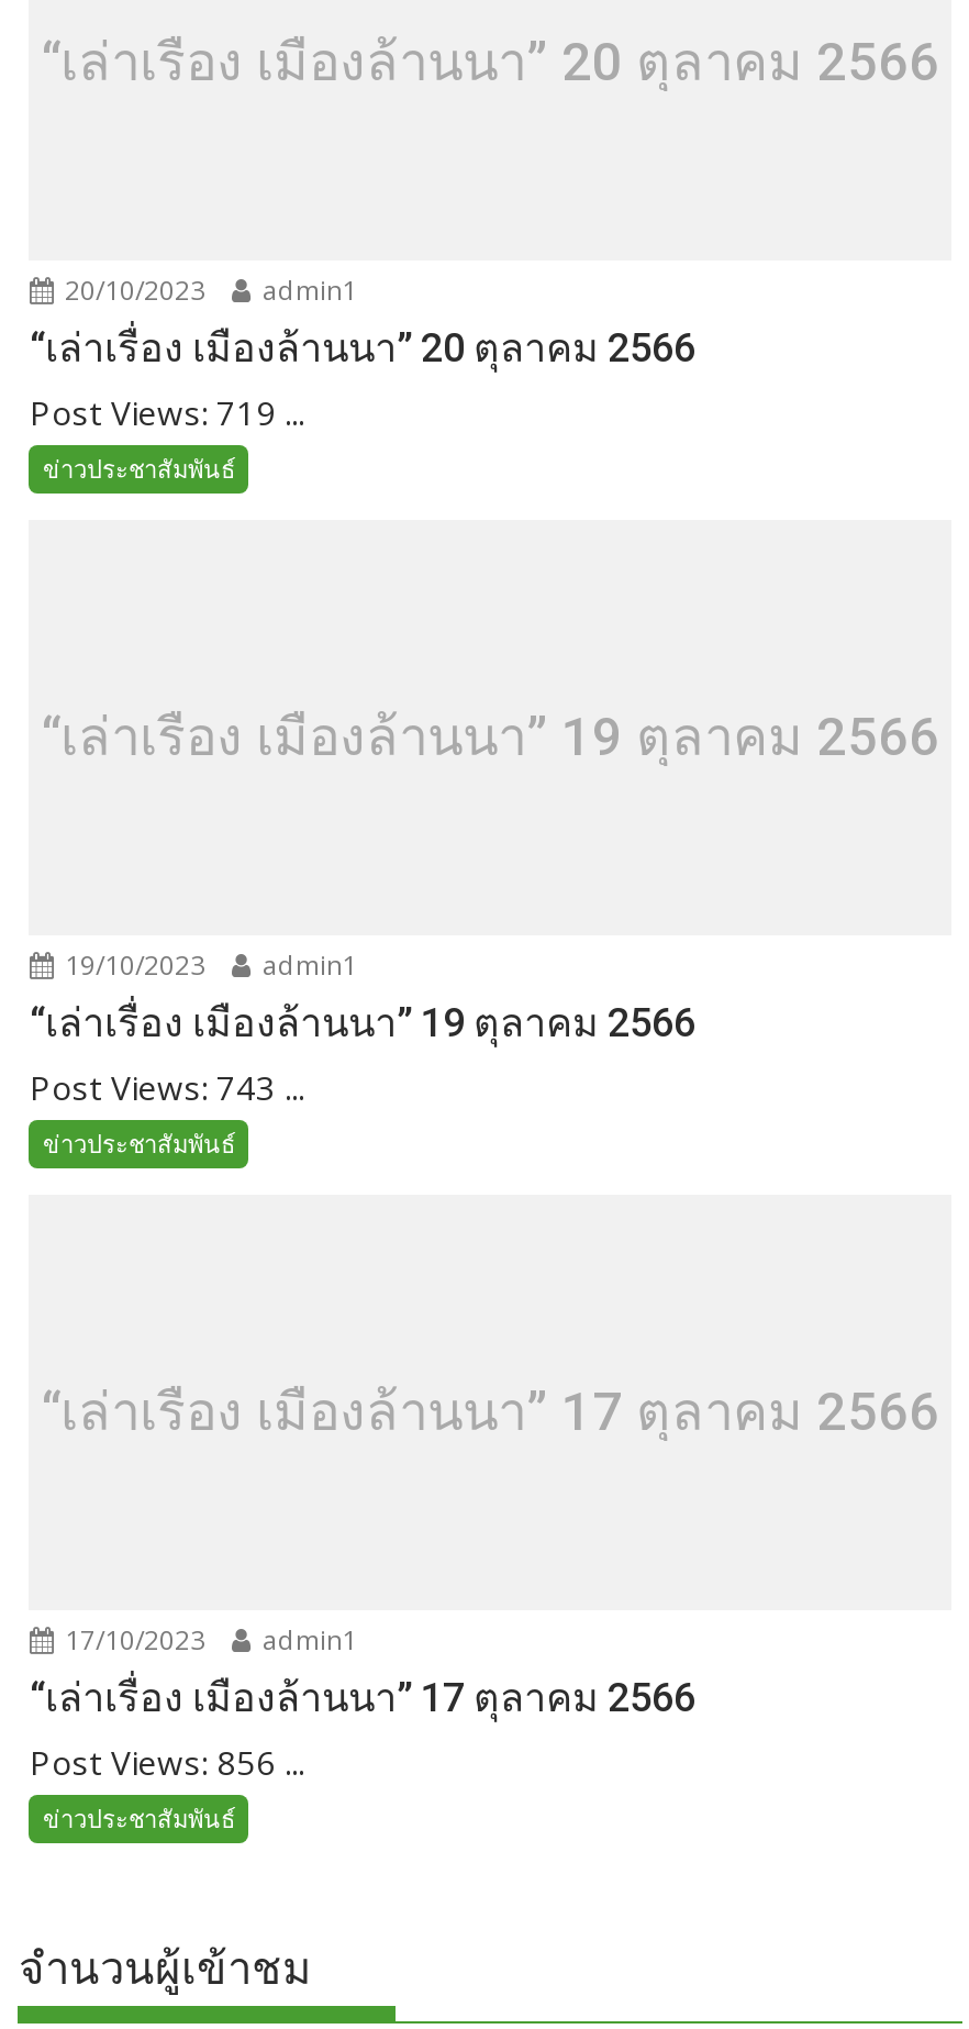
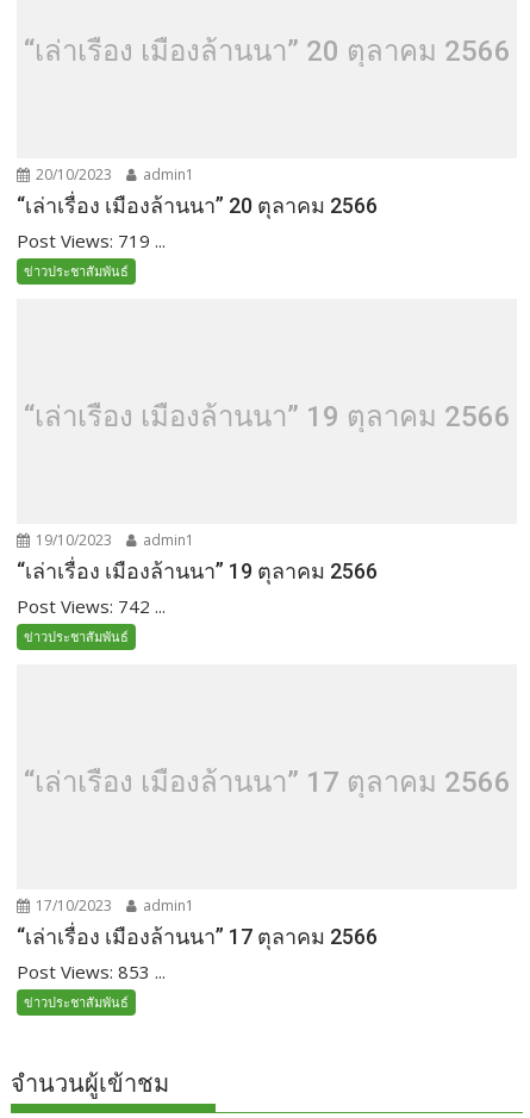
- Post Views: 743 ...
+ Post Views: 742 ...

- Post Views: 856 ...
+ Post Views: 853 ...
